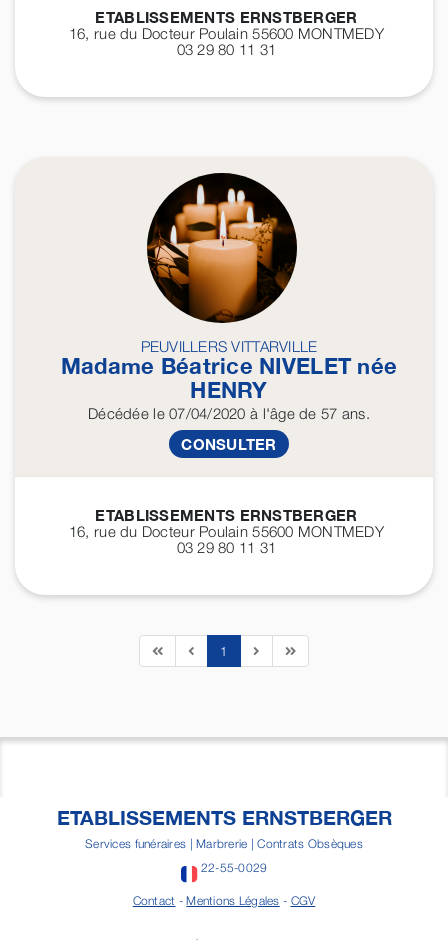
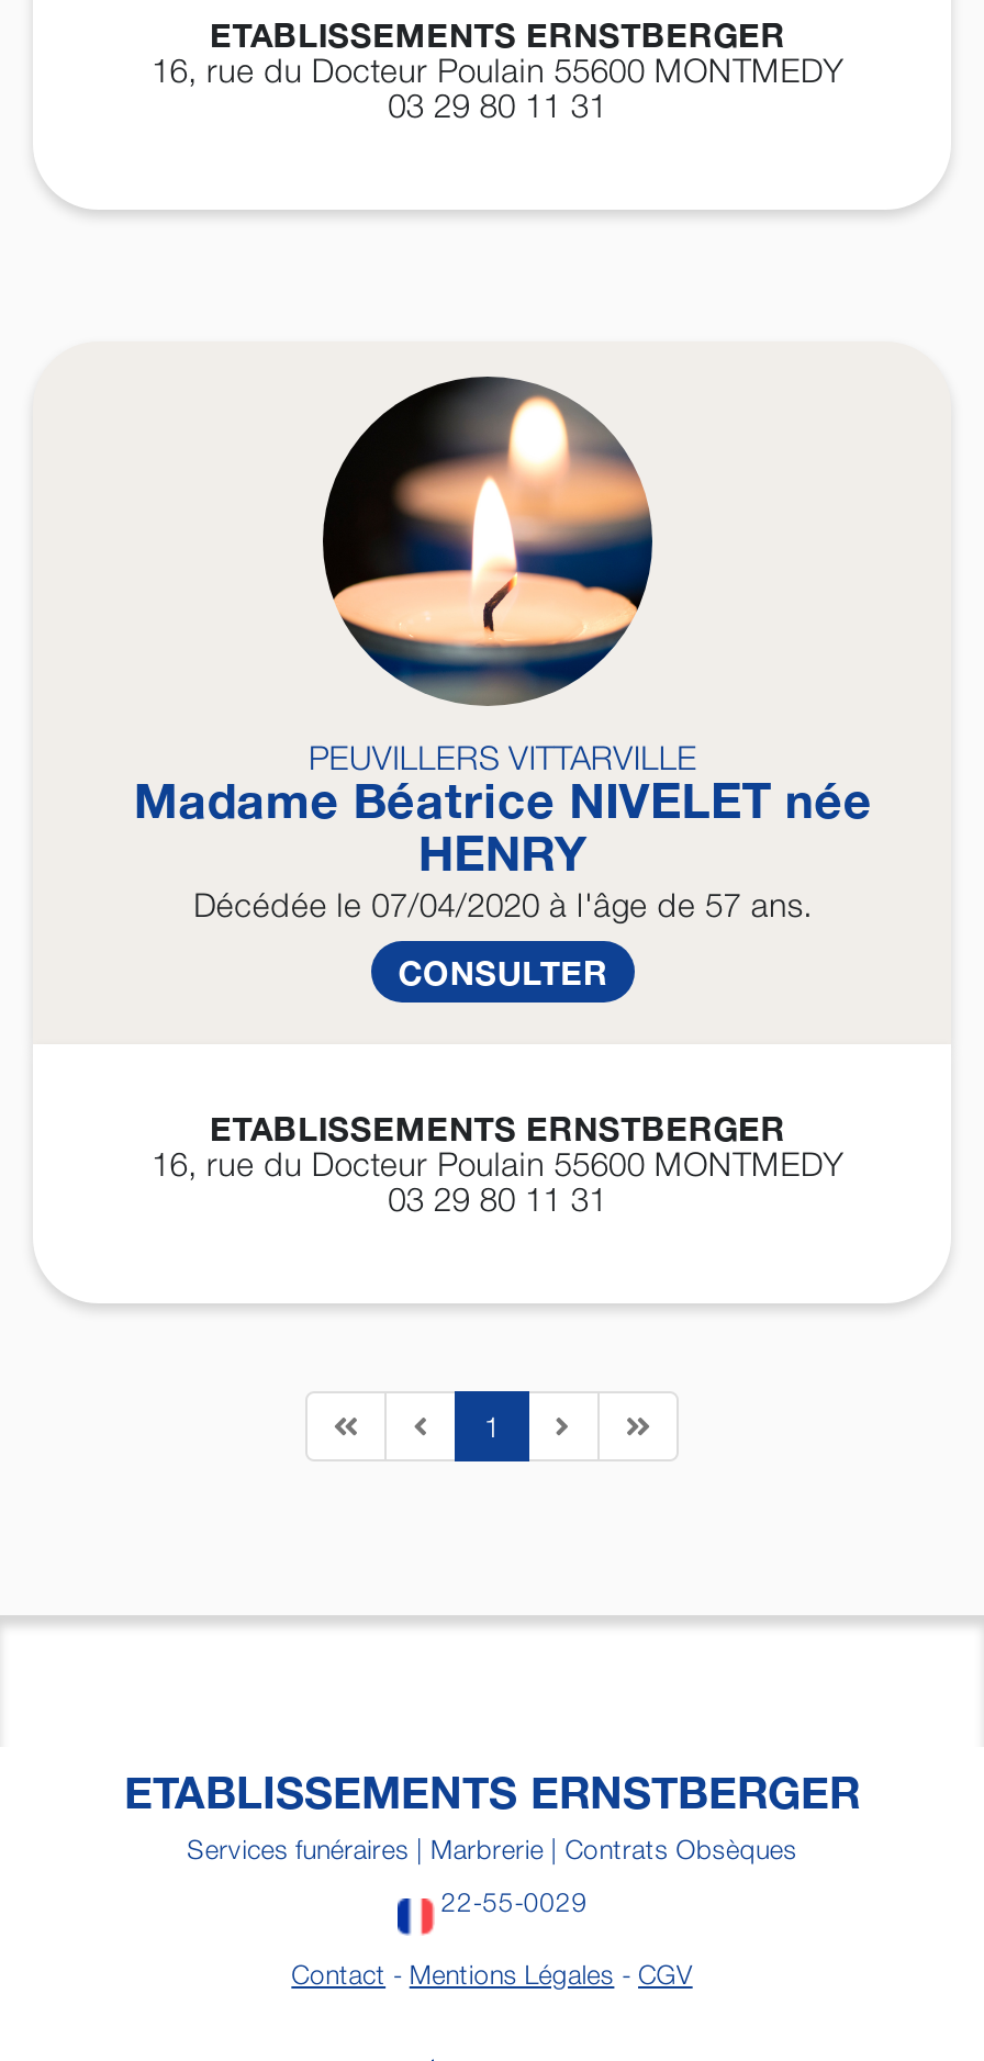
- [image]
+ [image]
